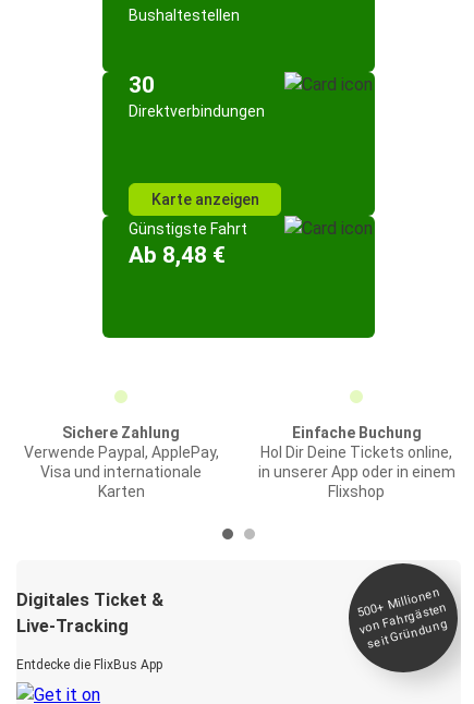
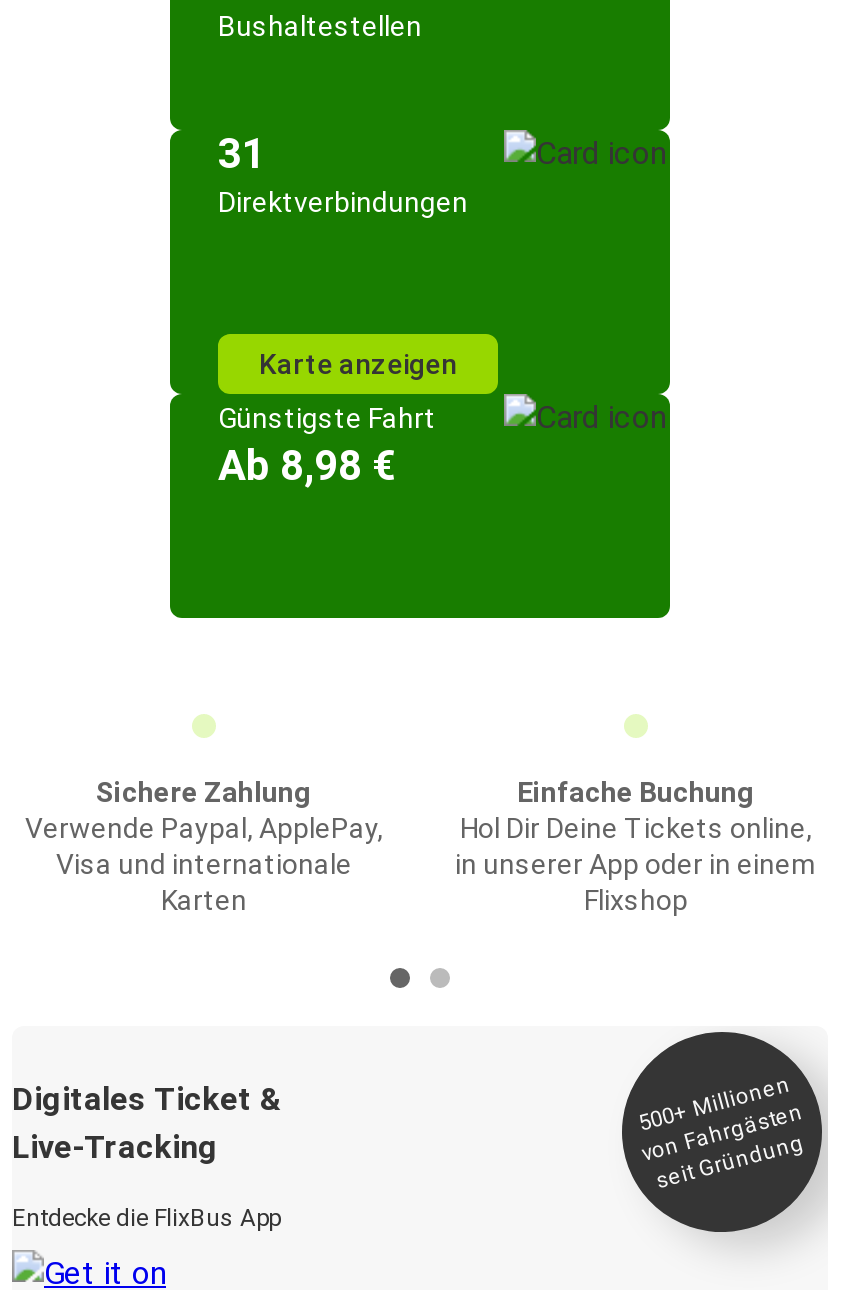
- 30
+ 31

- Ab 8,48 €
+ Ab 8,98 €
